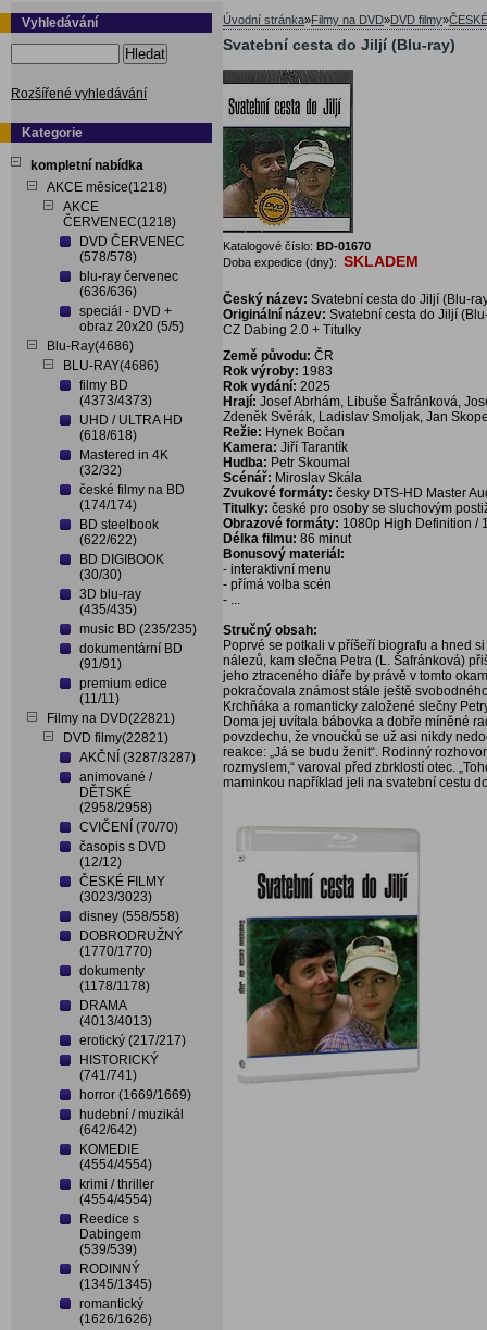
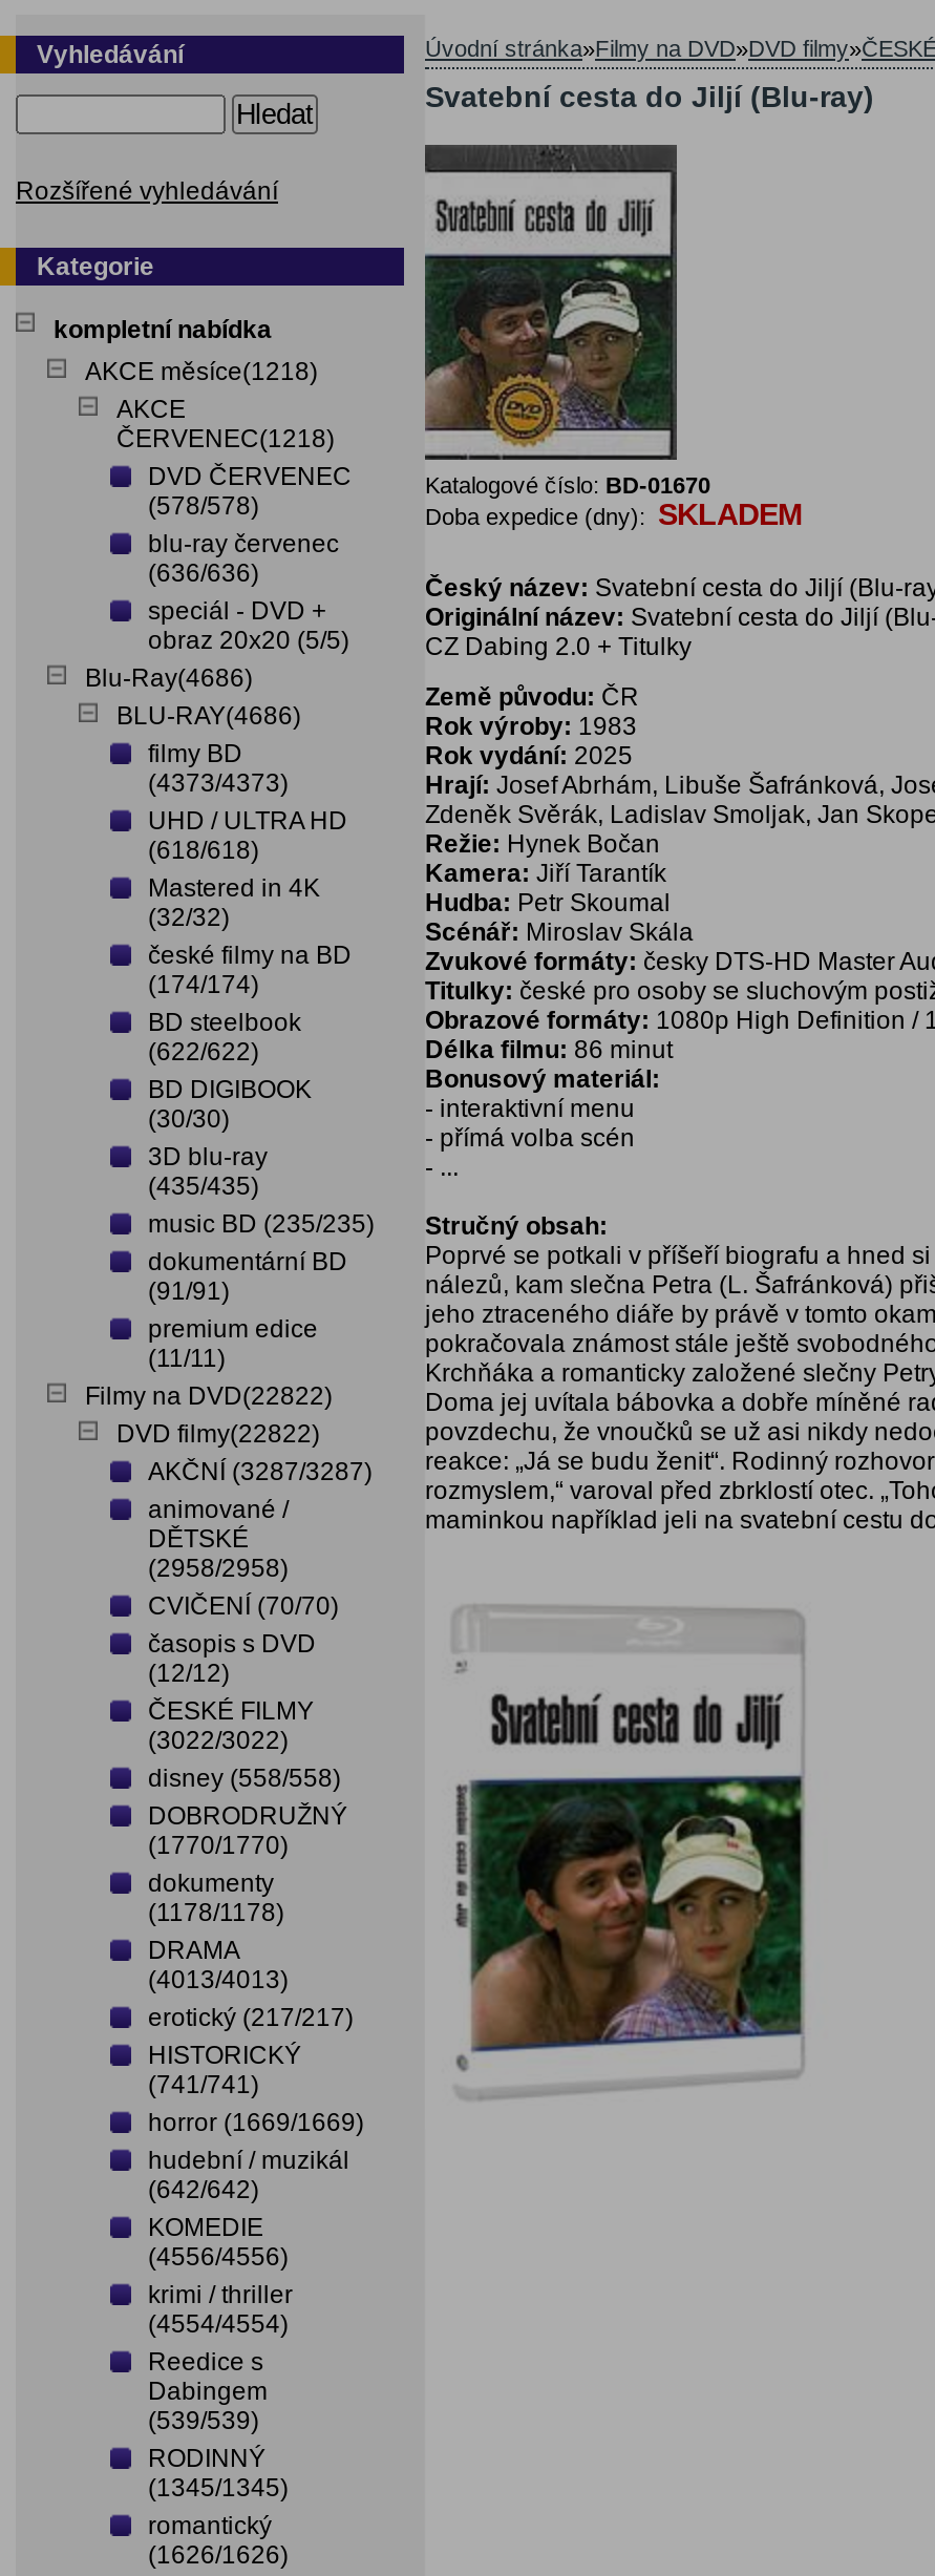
- Filmy na DVD(22821)
+ Filmy na DVD(22822)

- DVD filmy(22821)
+ DVD filmy(22822)

- (3023/3023)
+ (3022/3022)

- (4554/4554)
+ (4556/4556)
